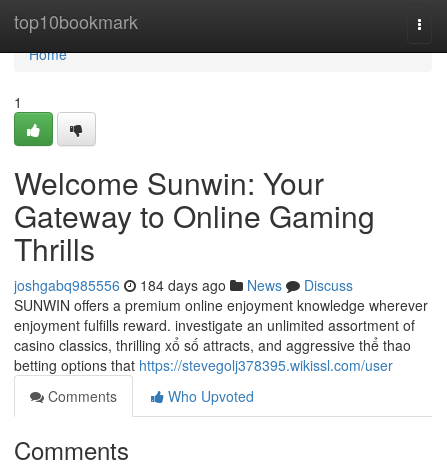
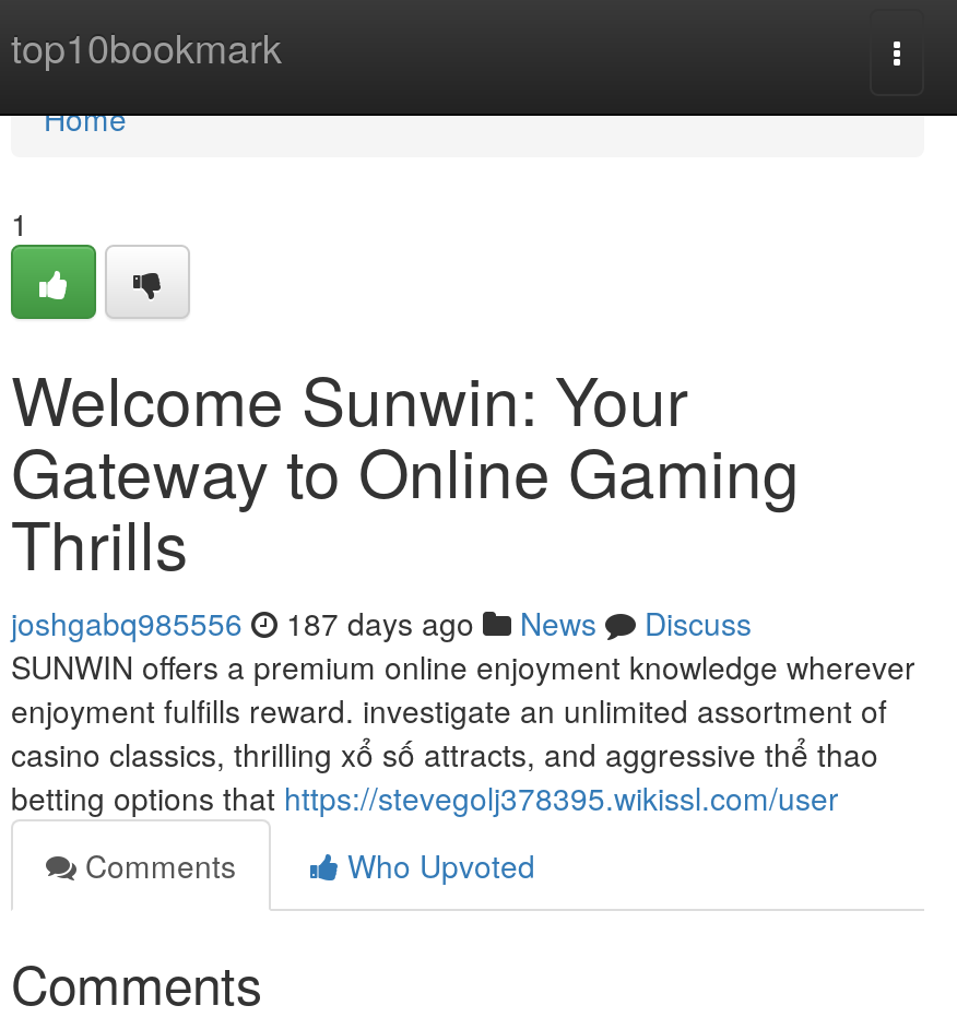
- joshgabq985556 184 days ago News Discuss
+ joshgabq985556 187 days ago News Discuss
